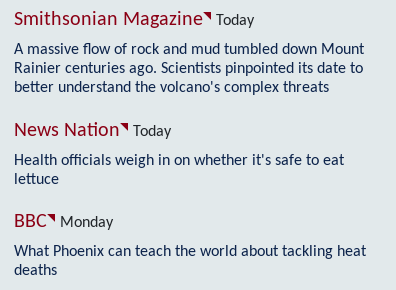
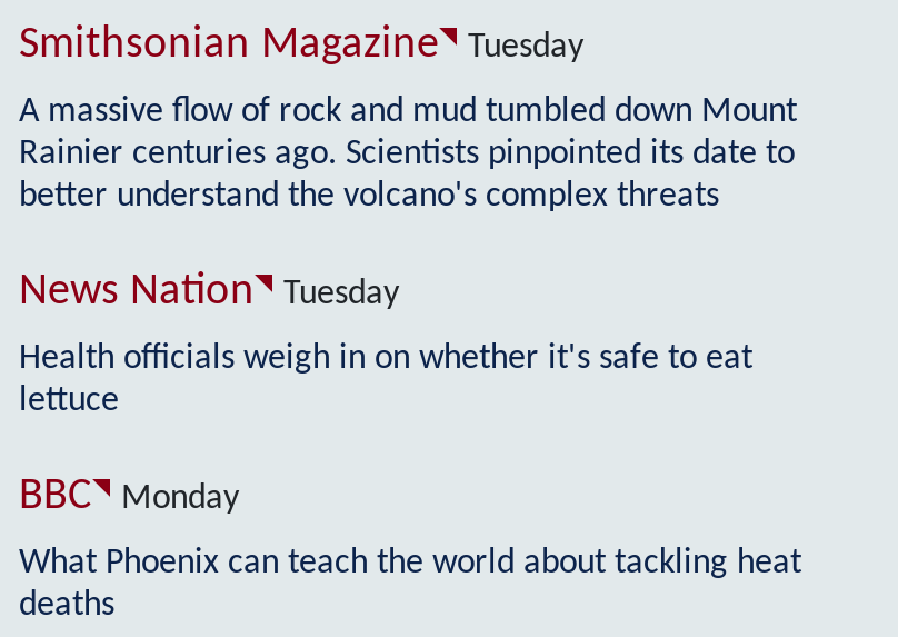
- Today
+ Tuesday

- Today
+ Tuesday
